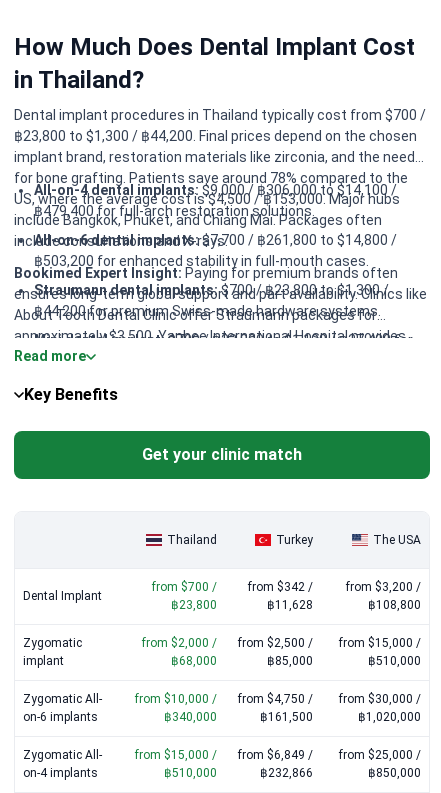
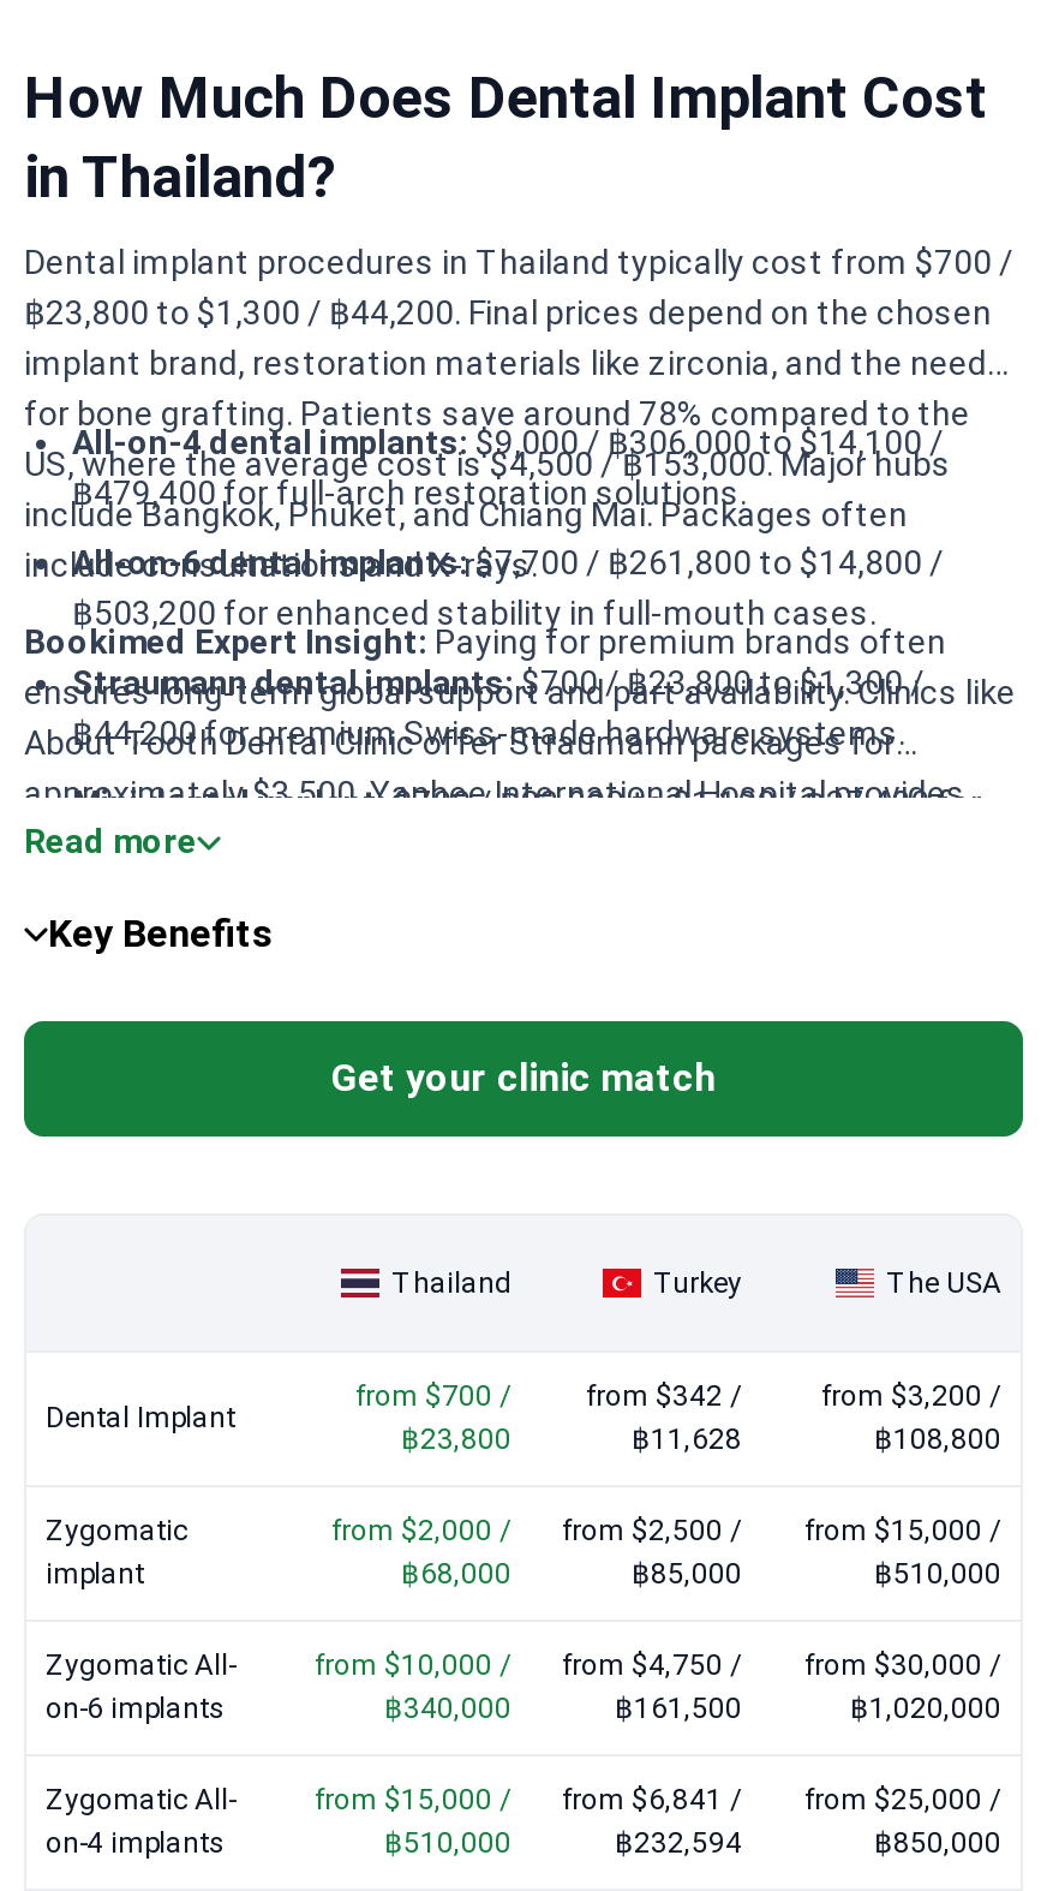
- from $15,000 / from $6,849 / from $25,000 /
+ from $15,000 / from $6,841 / from $25,000 /

- ฿232,866
+ ฿232,594
